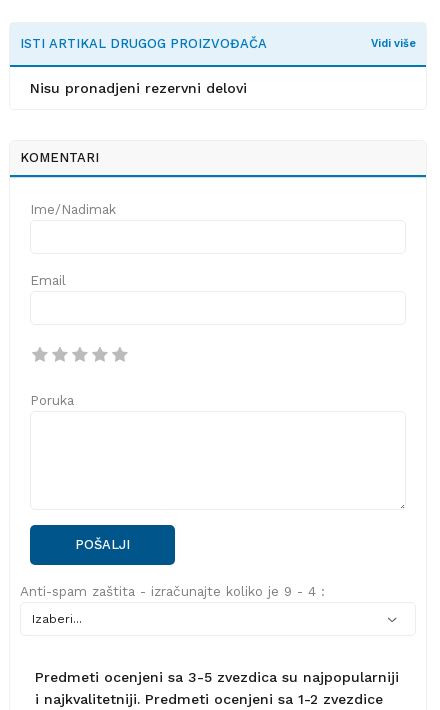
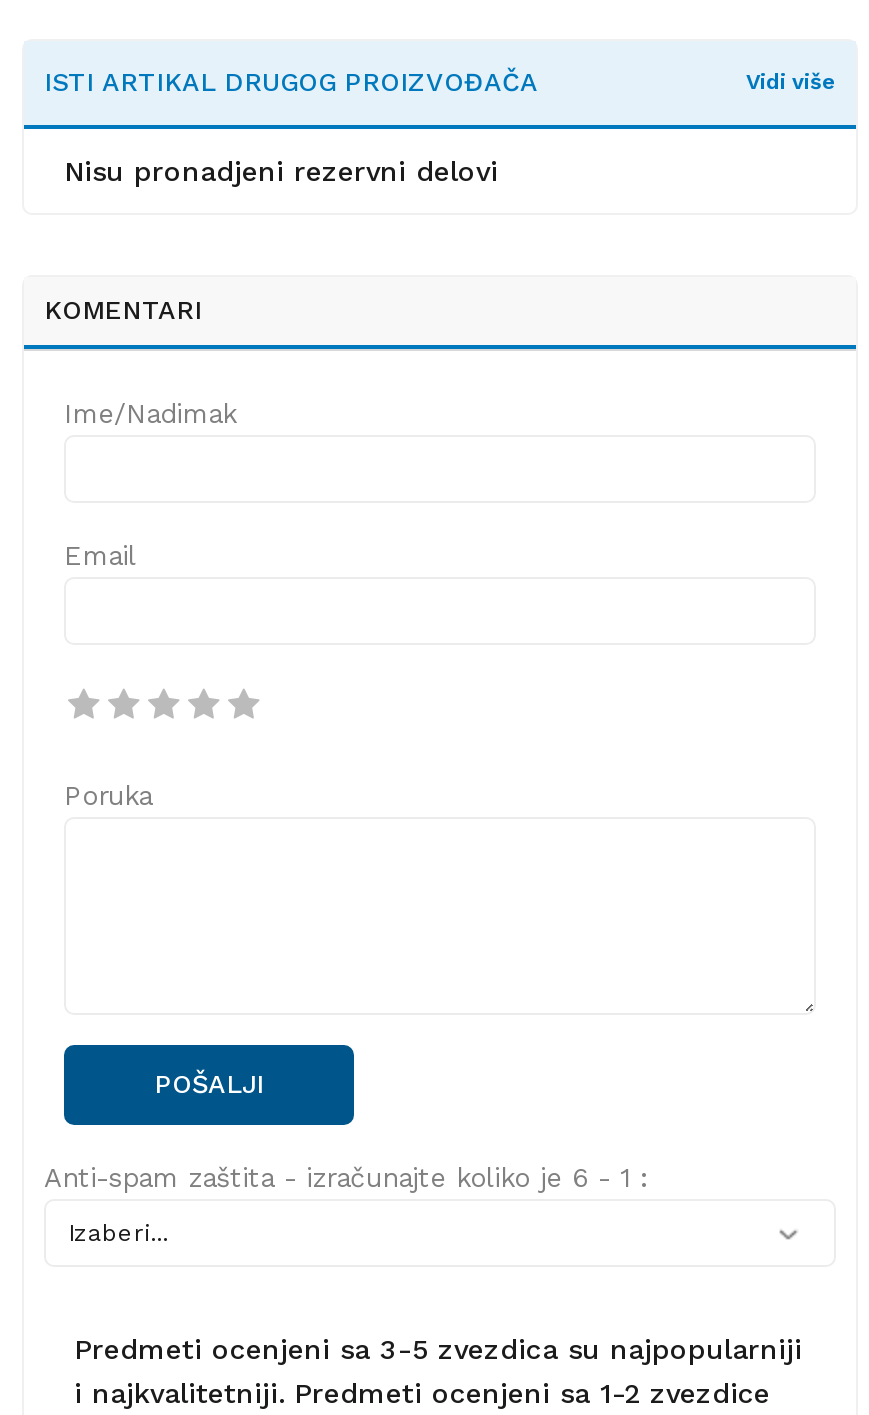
- Anti-spam zaštita - izračunajte koliko je 9 - 4 :
+ Anti-spam zaštita - izračunajte koliko je 6 - 1 :
